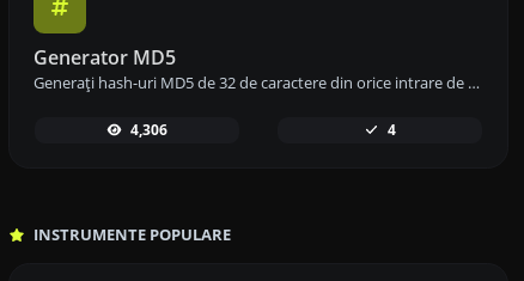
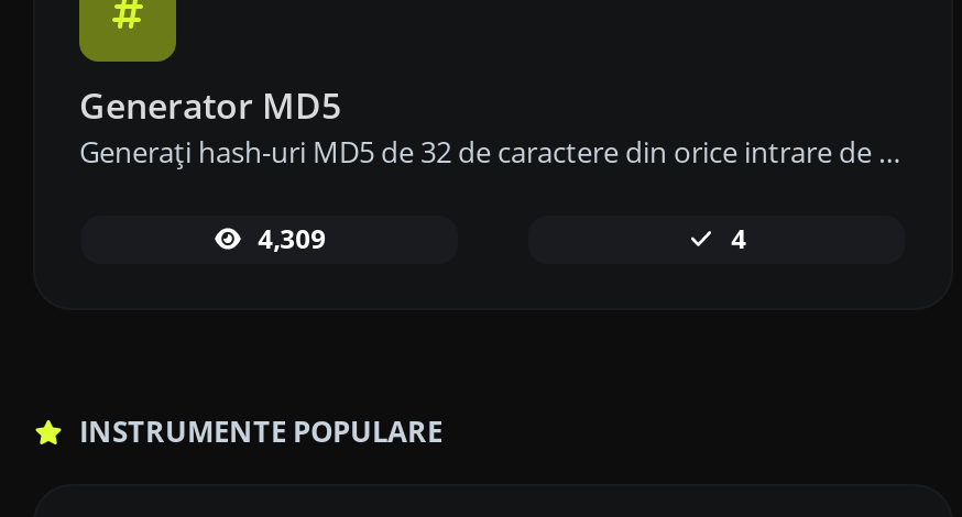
- 4,306
+ 4,309
